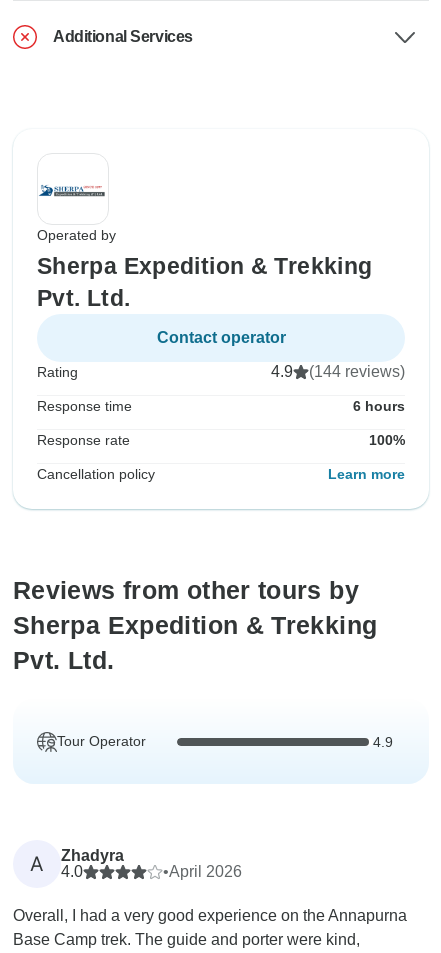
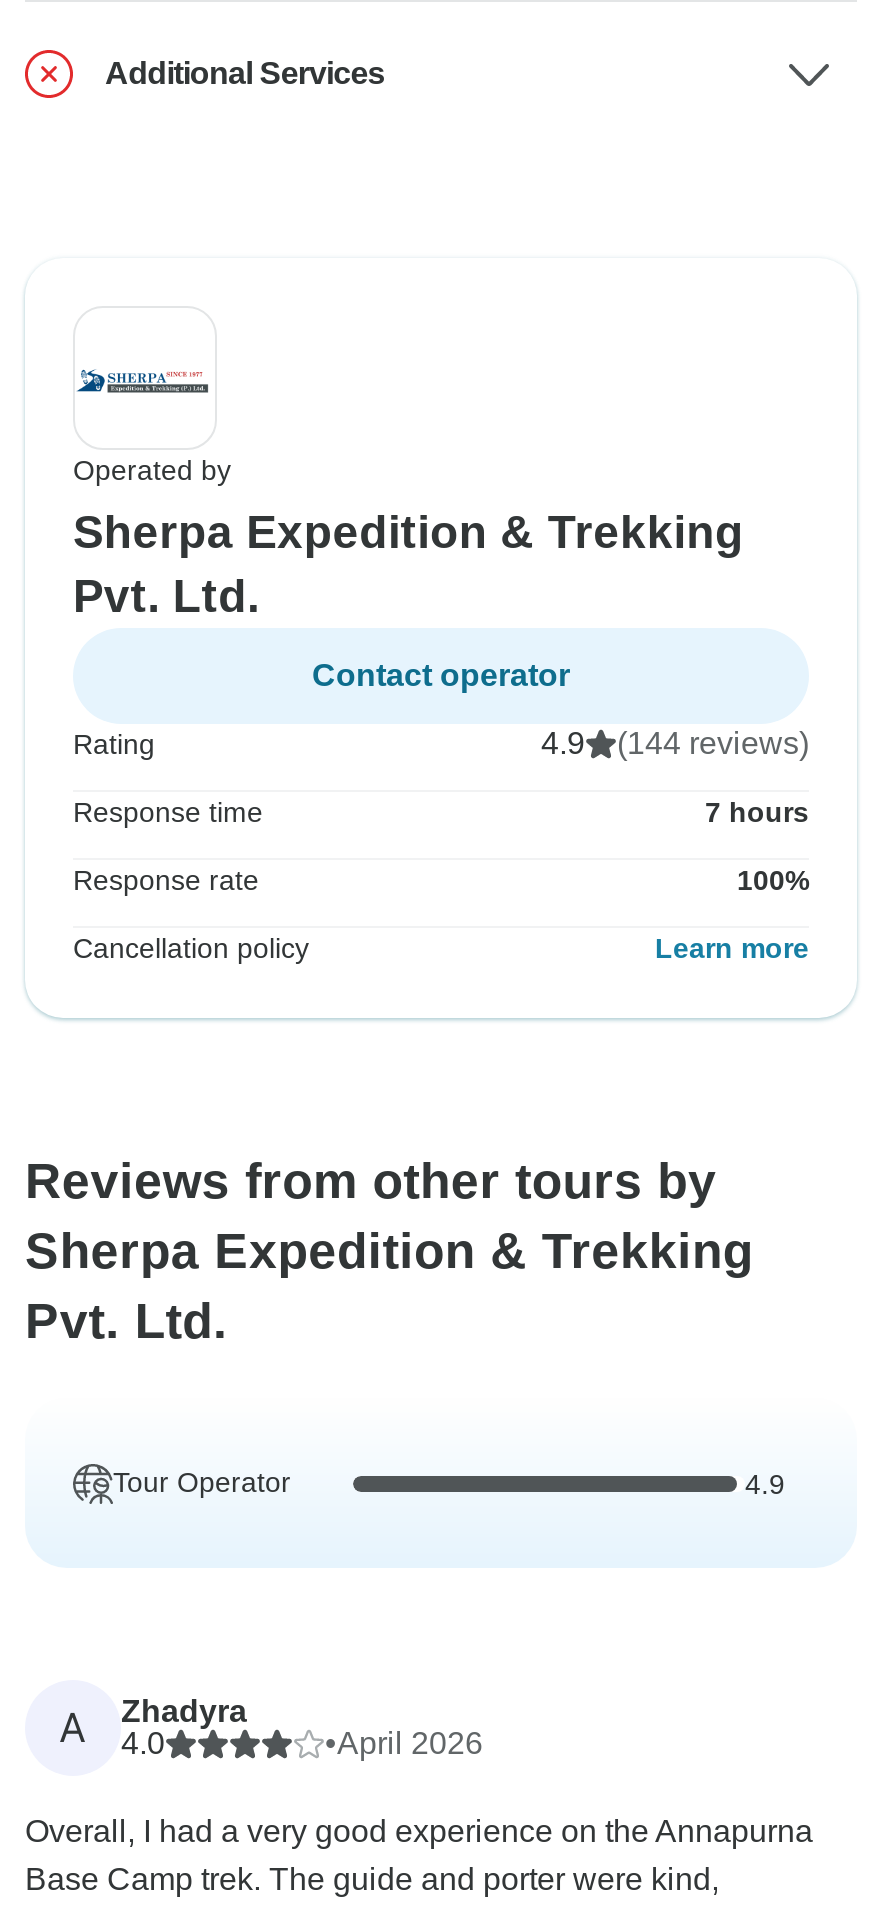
- 6 hours
+ 7 hours
